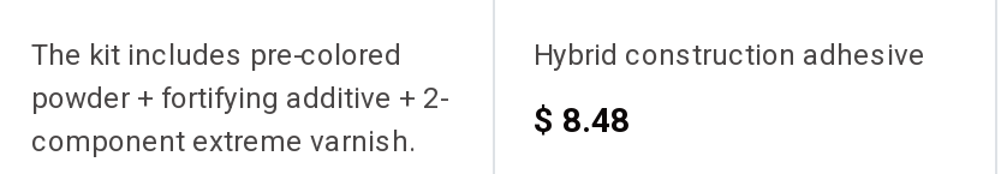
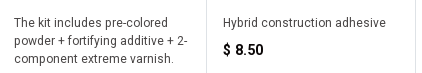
- $8.48
+ $8.50
